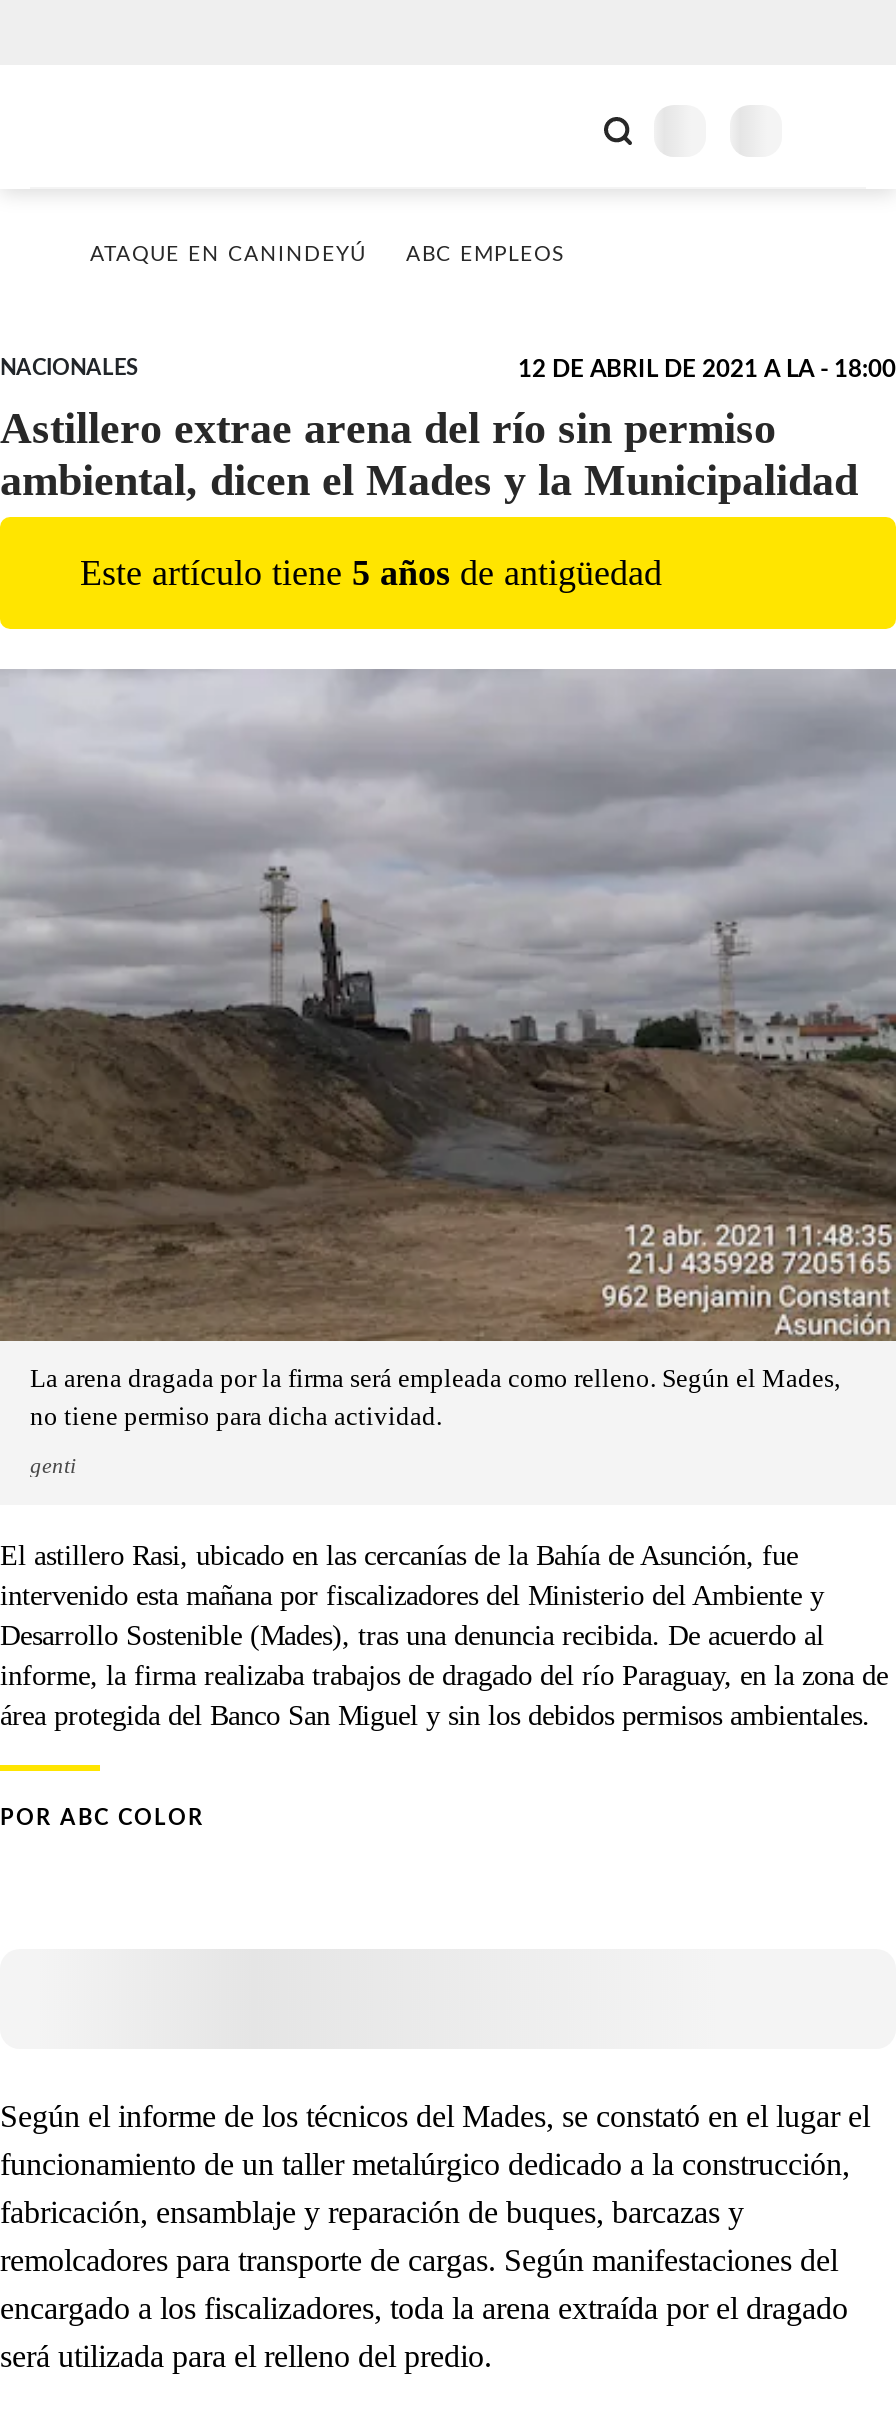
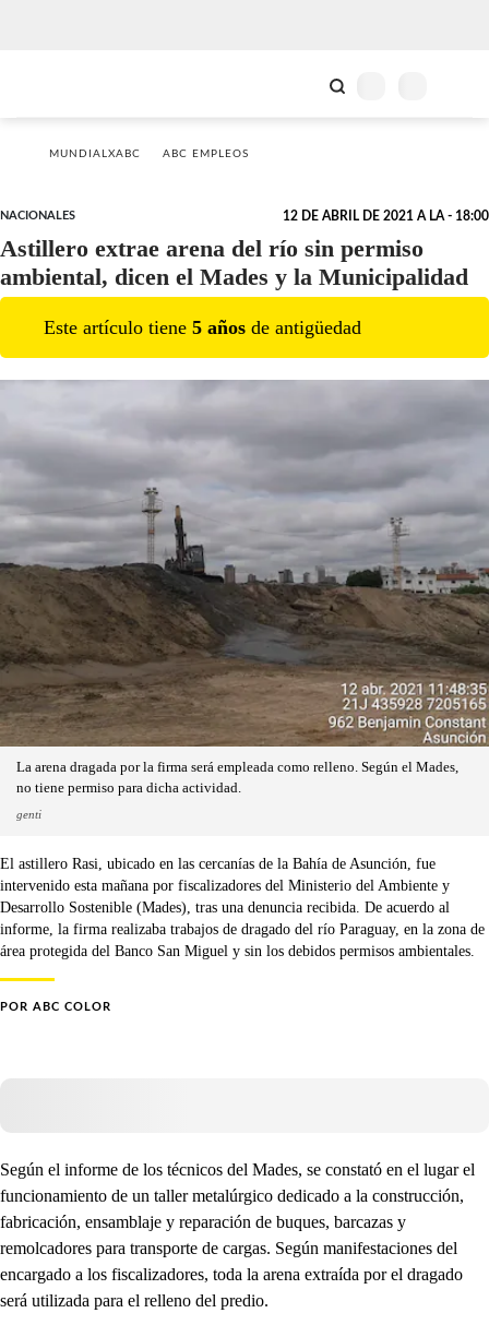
- ATAQUE EN CANINDEYÚ
+ MUNDIALXABC
